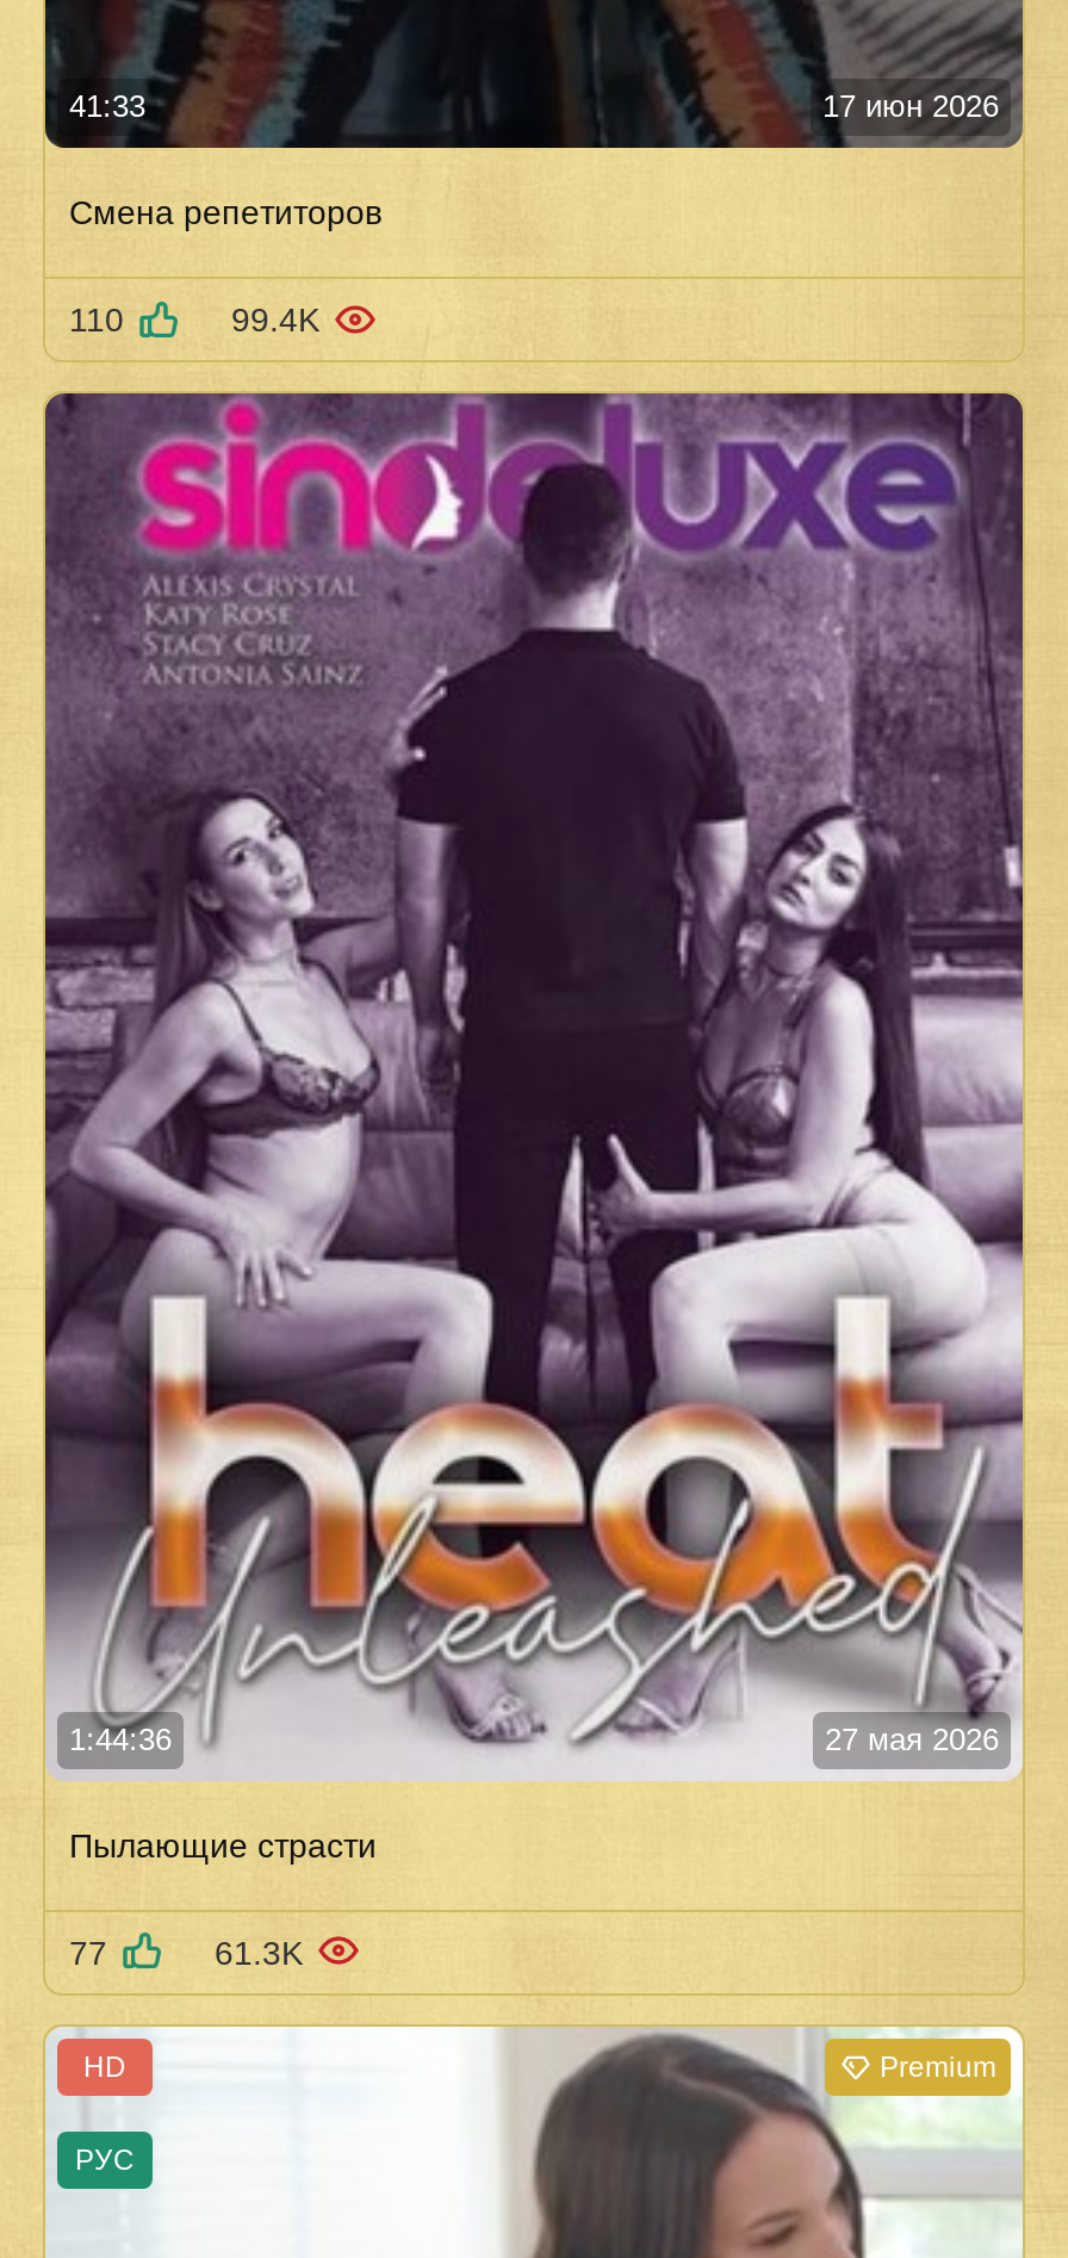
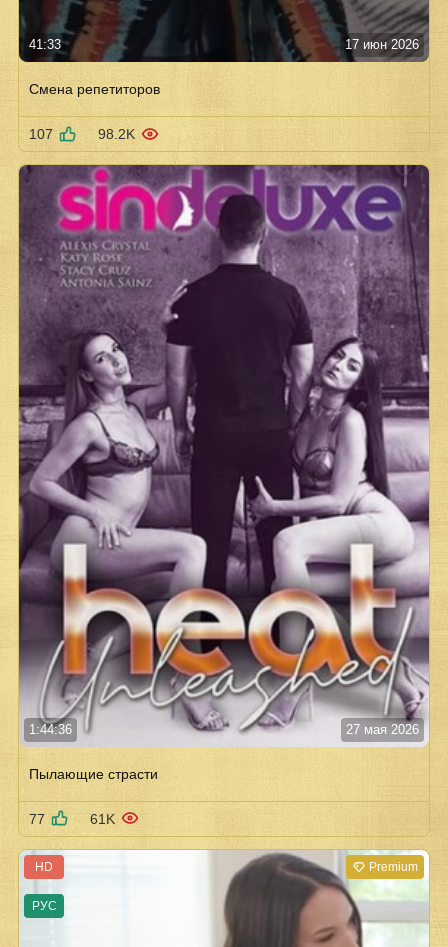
- 110
- 99.4K
+ 107
+ 98.2K

- 61.3K
+ 61K
